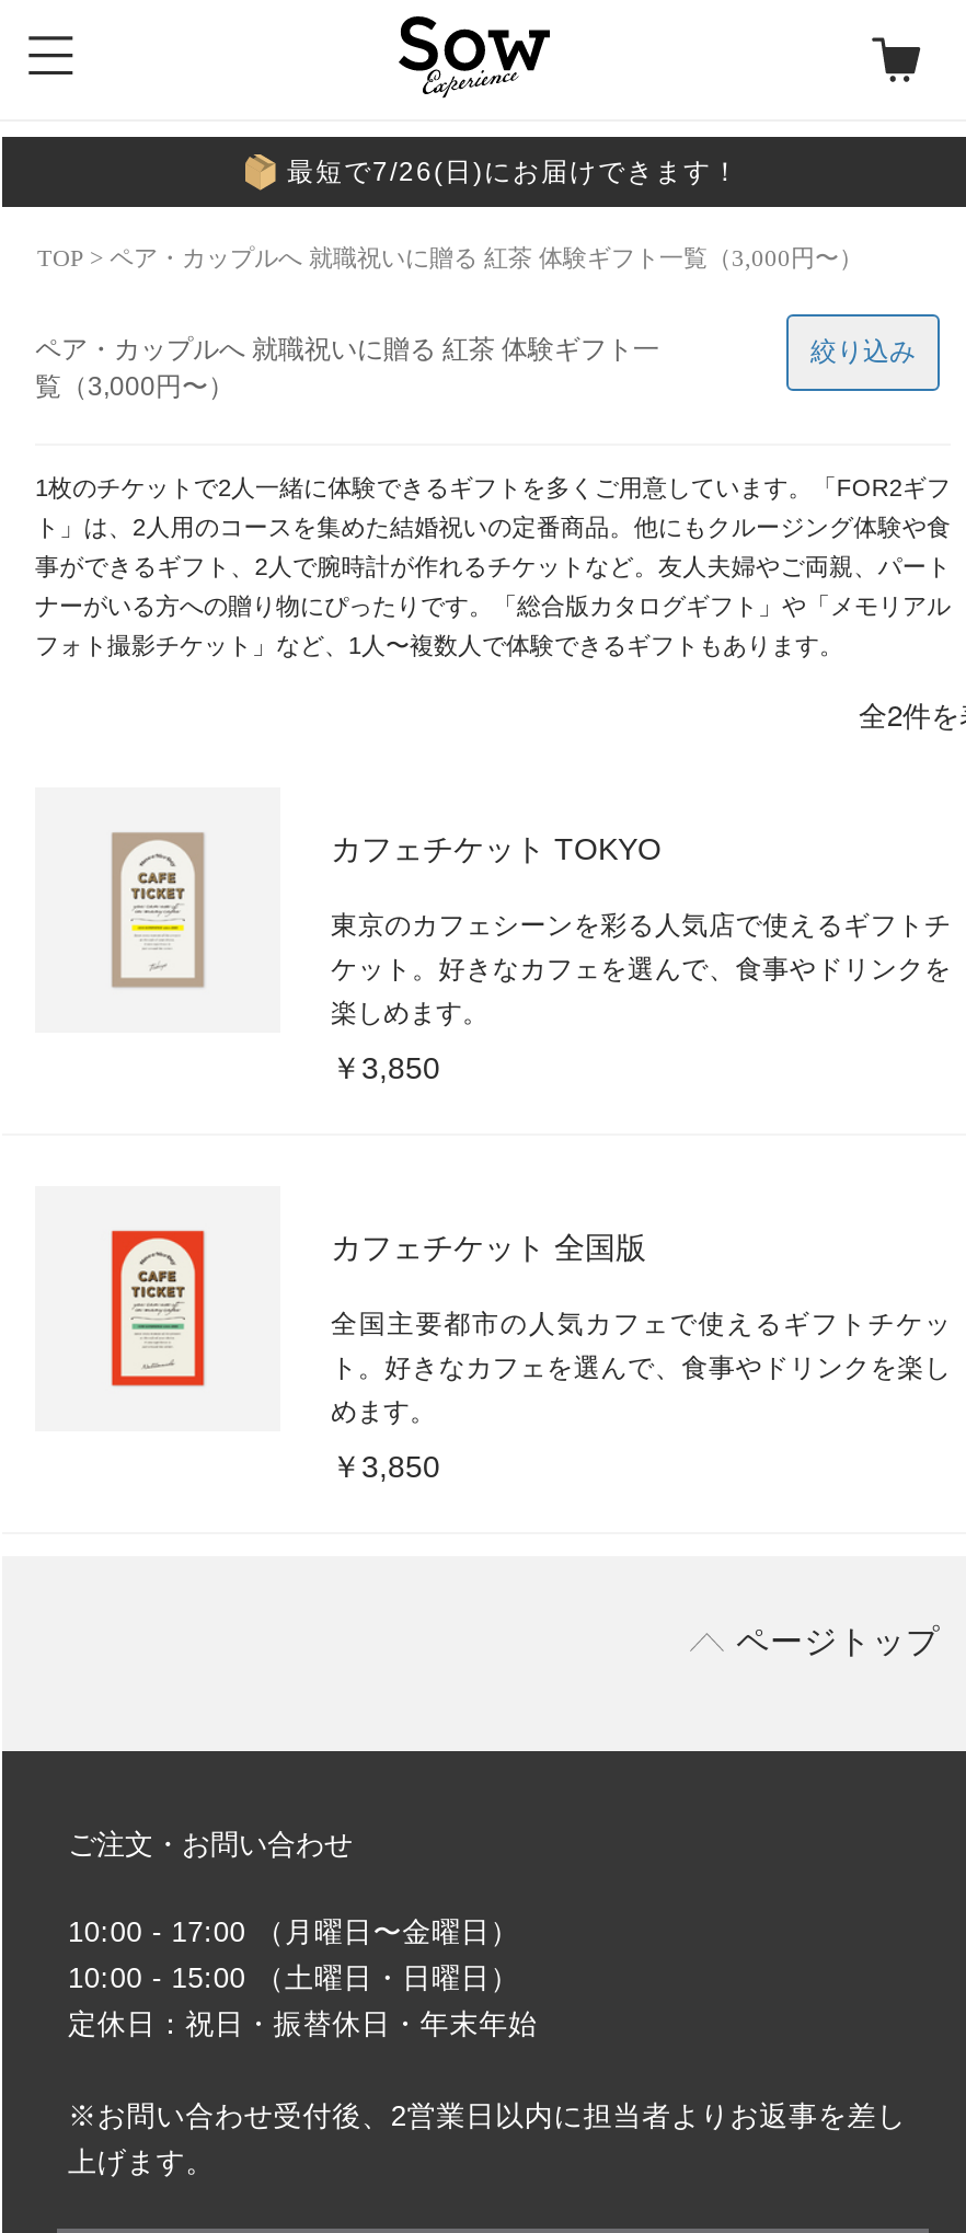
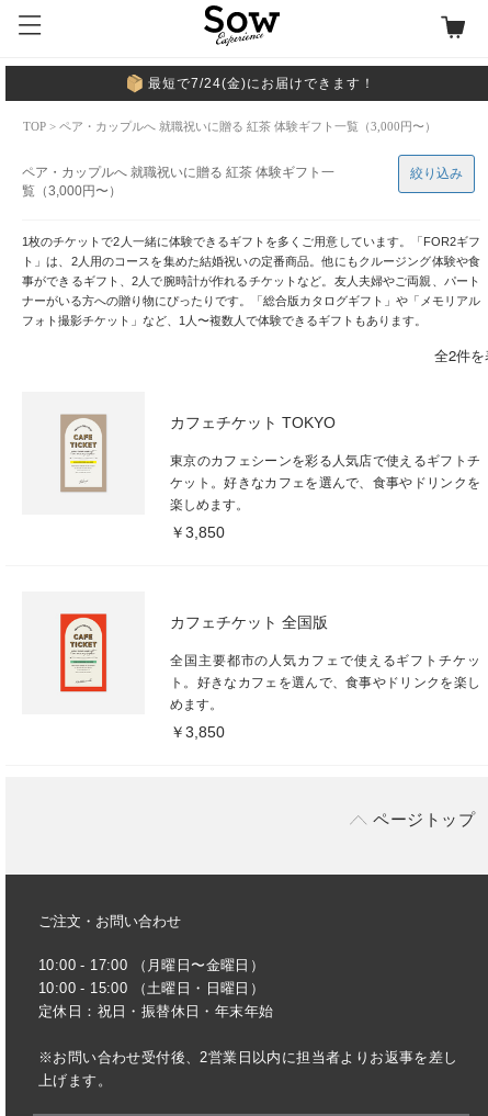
- 最短で7/26(日)にお届けできます！
+ 最短で7/24(金)にお届けできます！
